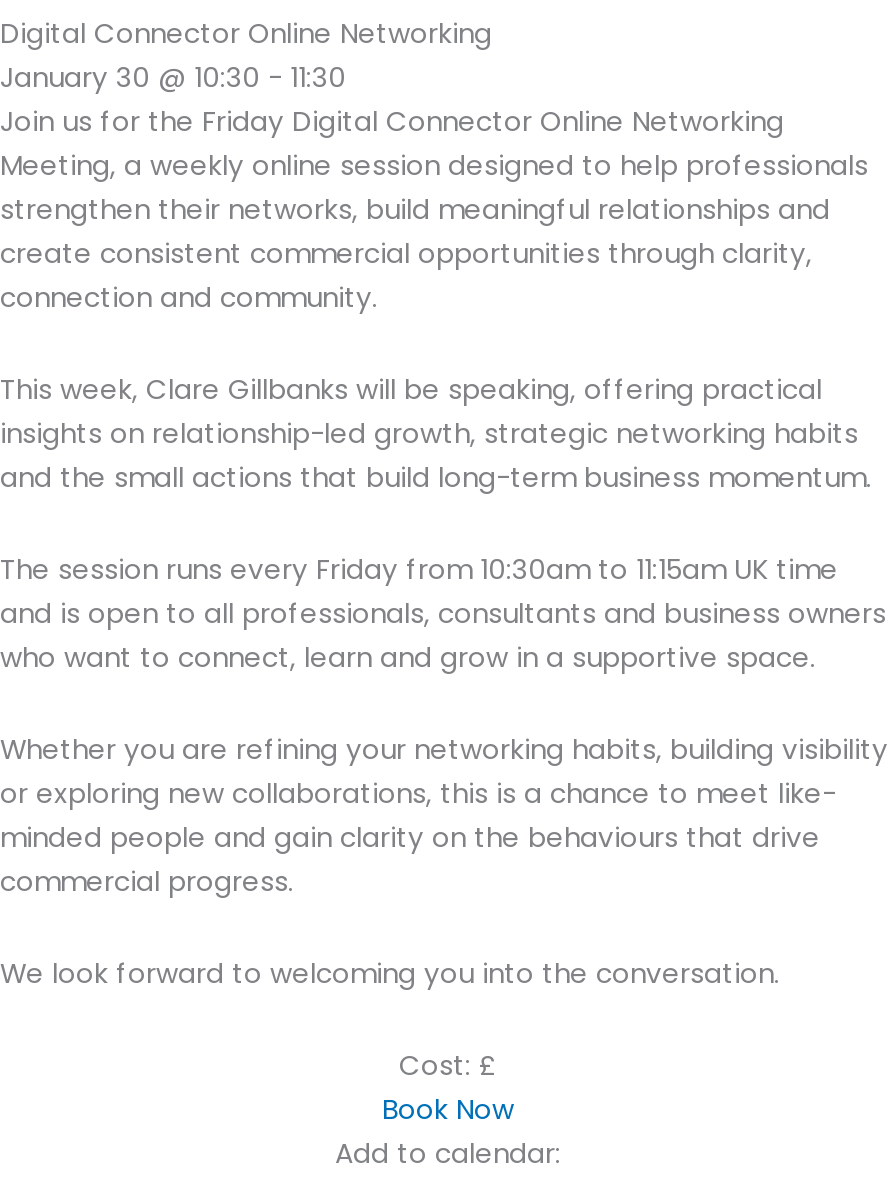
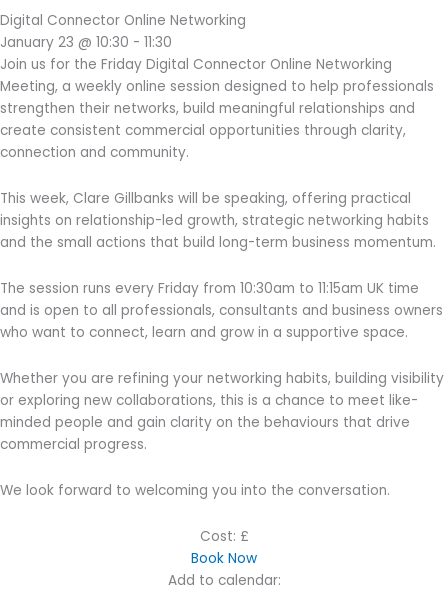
- January 30 @ 10:30 - 11:30
+ January 23 @ 10:30 - 11:30
